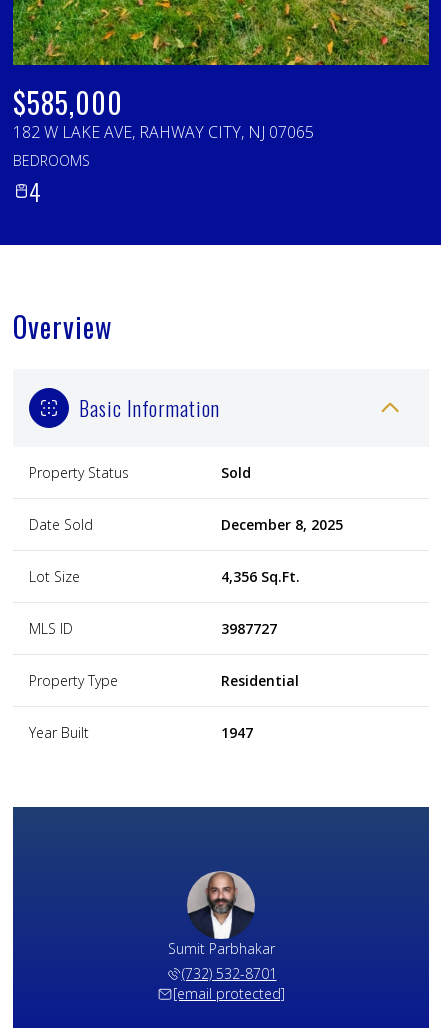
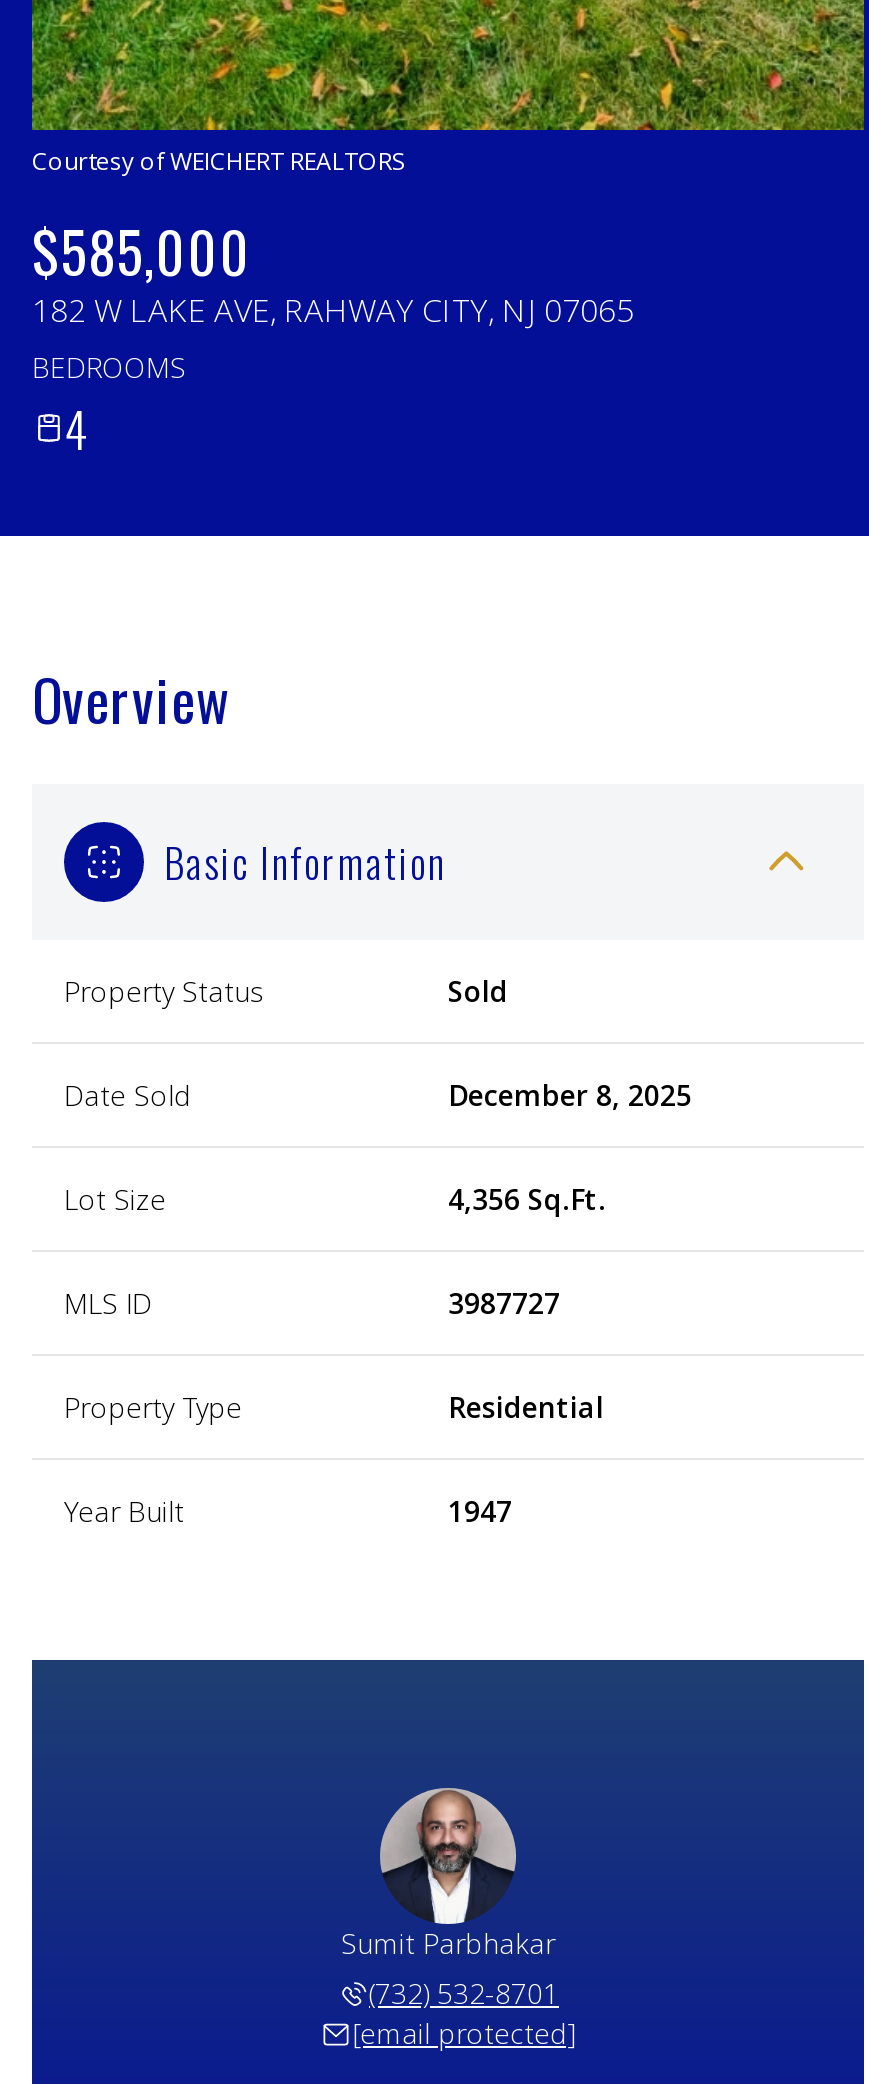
+ Courtesy of WEICHERT REALTORS
